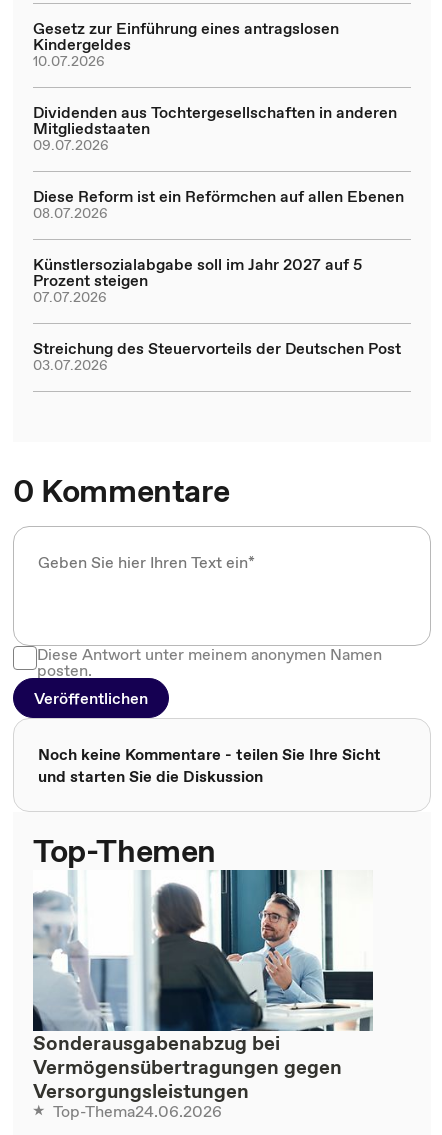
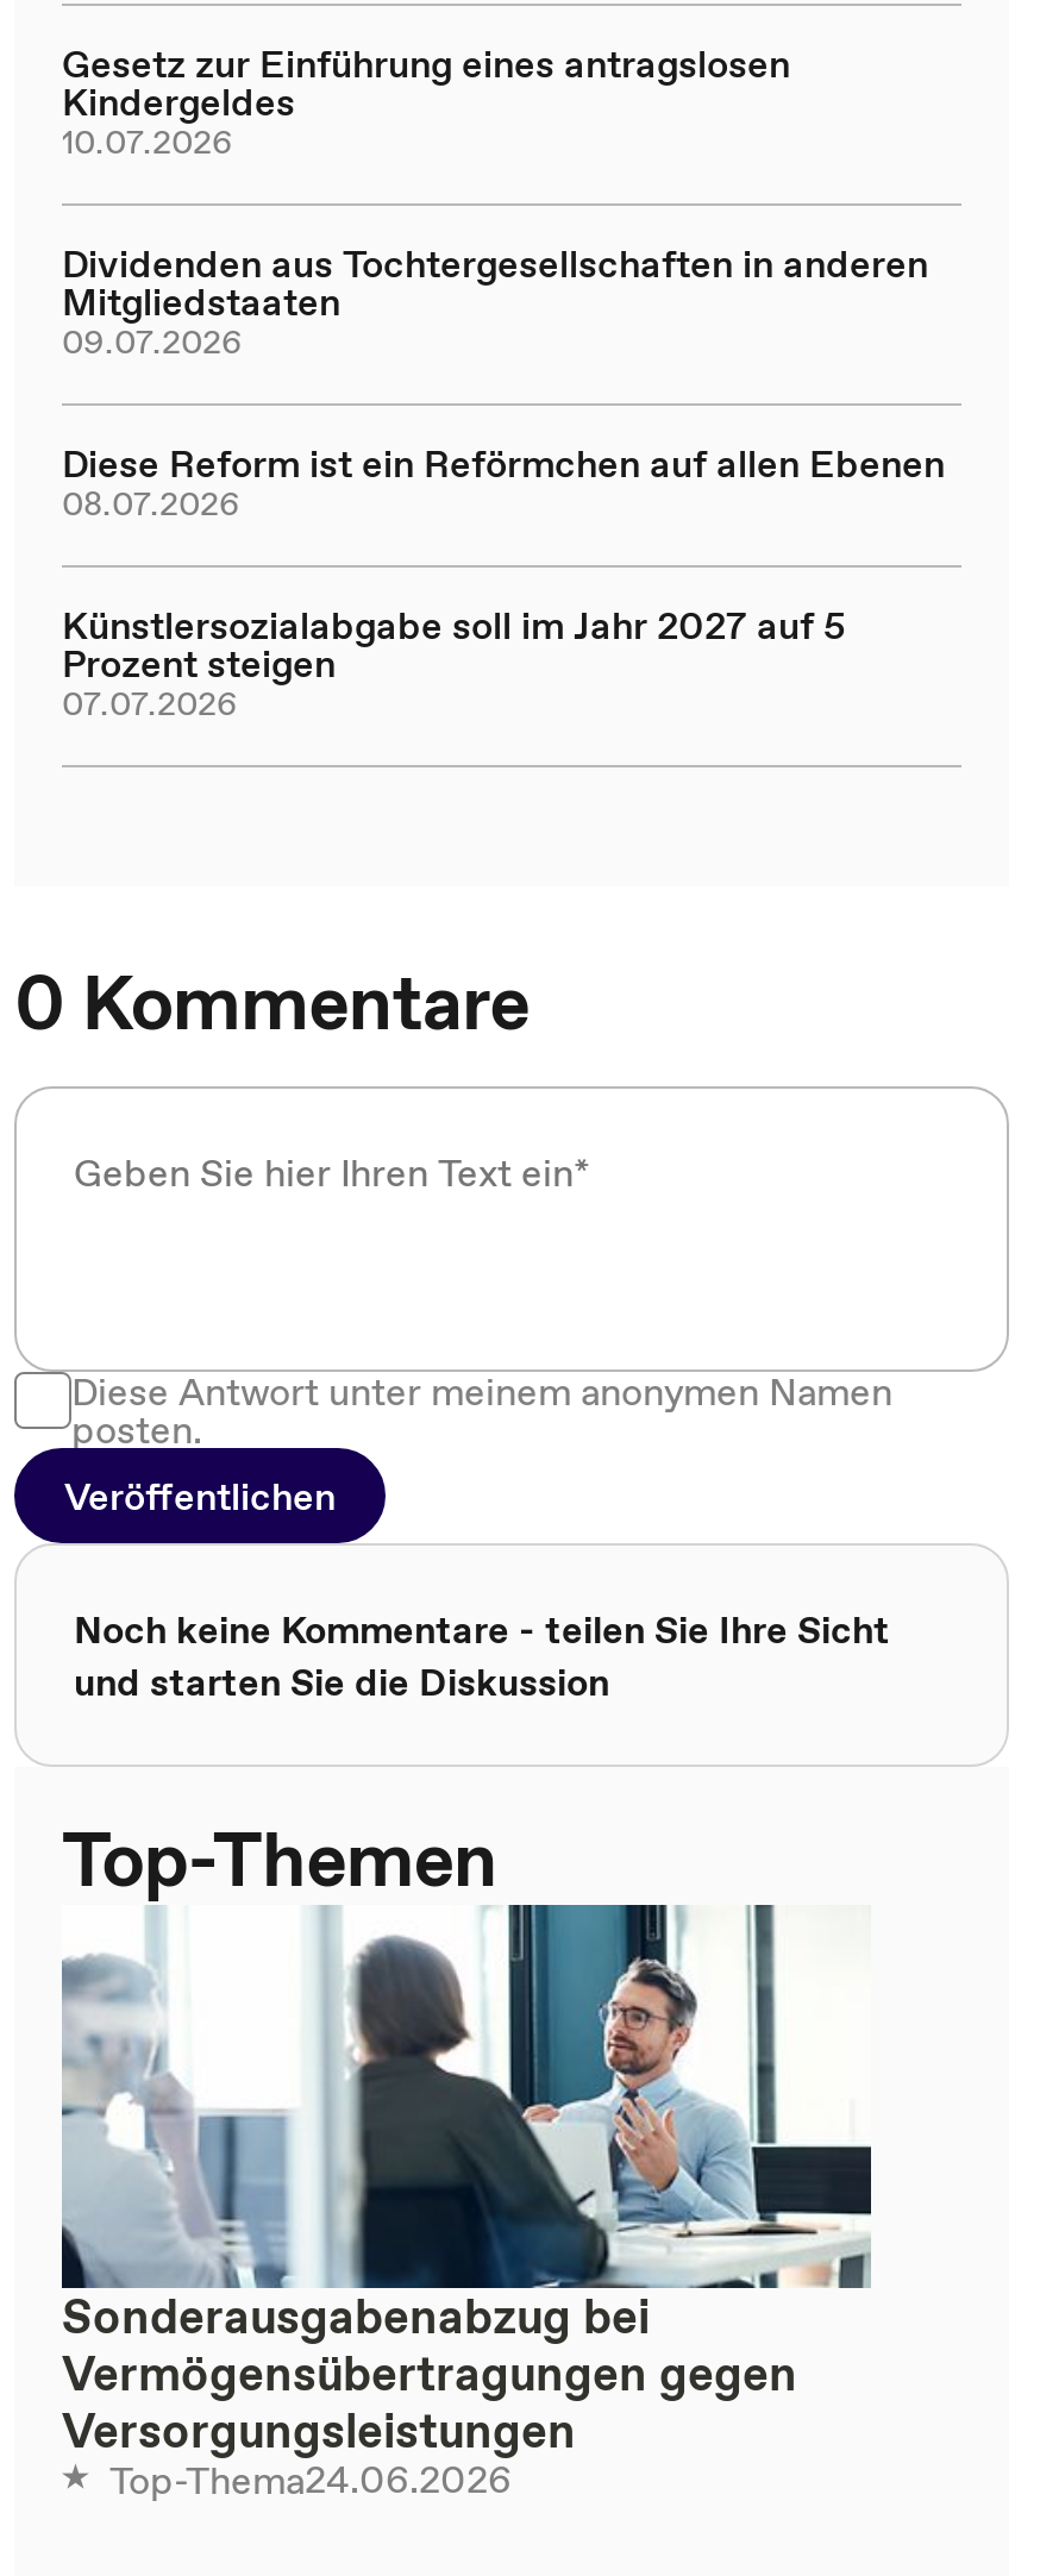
- Streichung des Steuervorteils der Deutschen Post
- 03.07.2026
